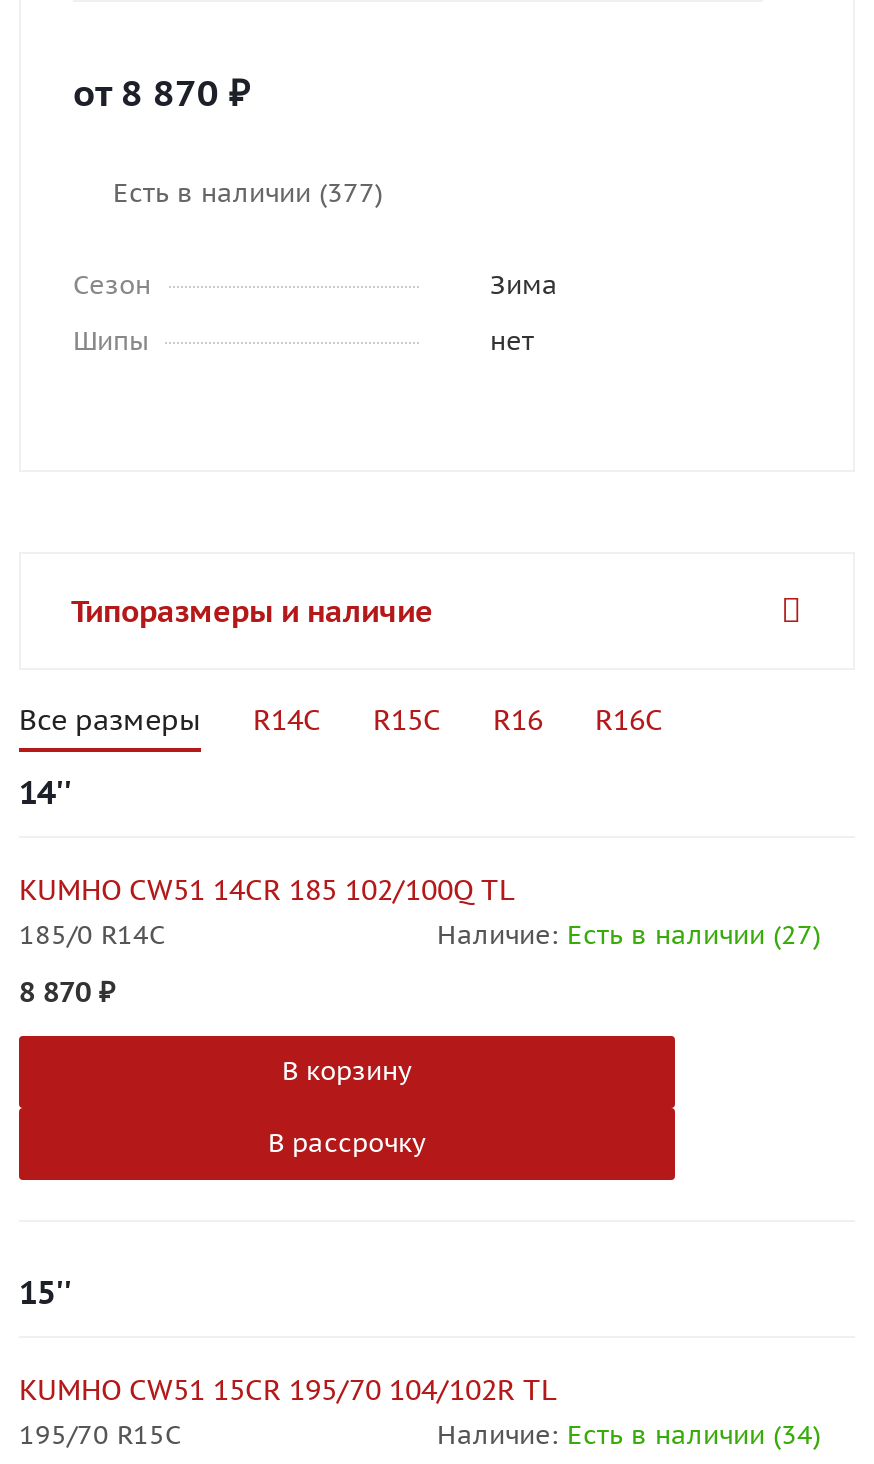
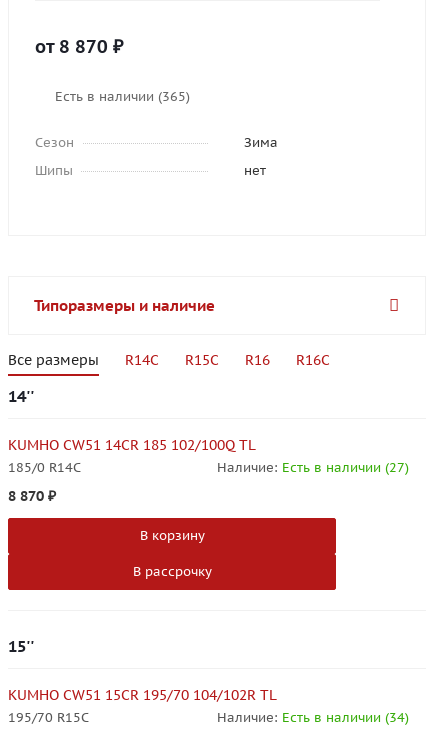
- Есть в наличии (377)
+ Есть в наличии (365)
